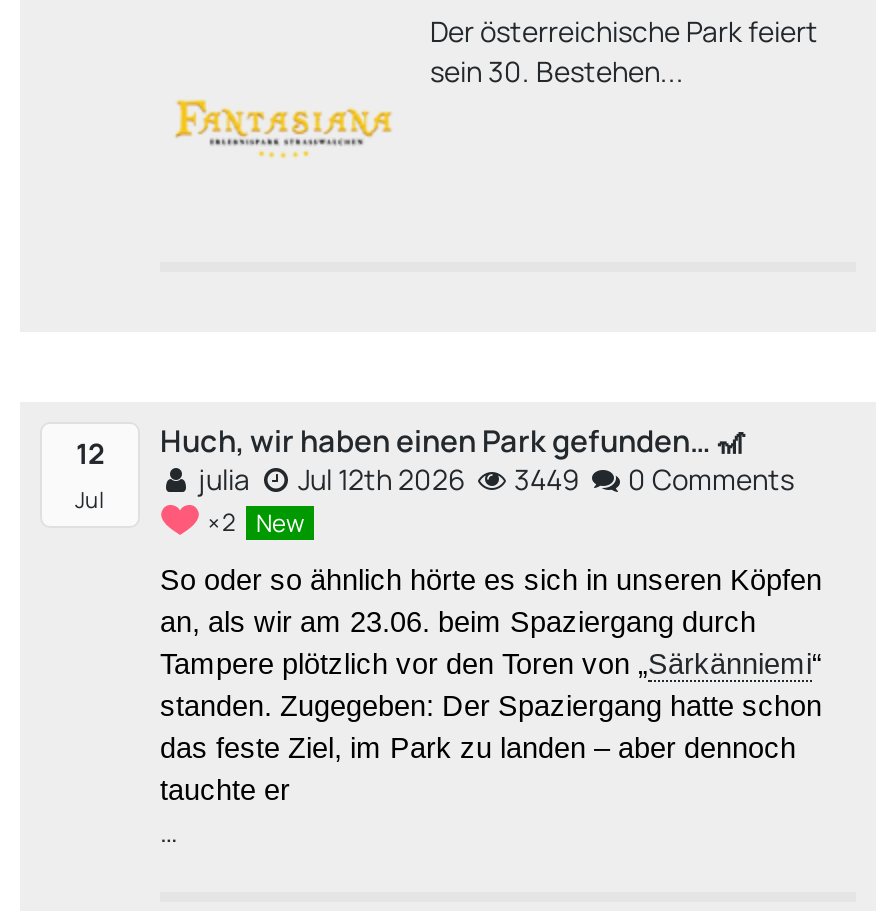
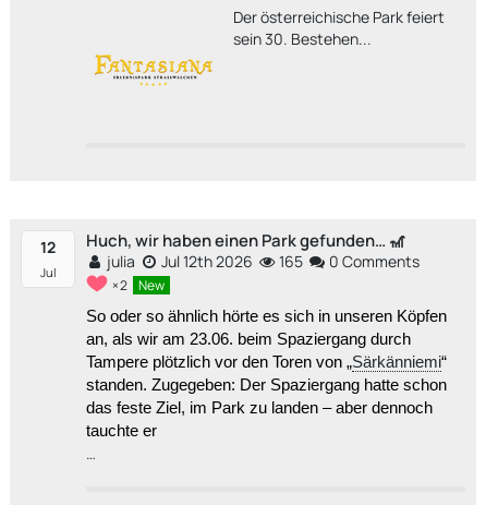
- julia Jul 12th 2026 3449 0 Comments
+ julia Jul 12th 2026 165 0 Comments
